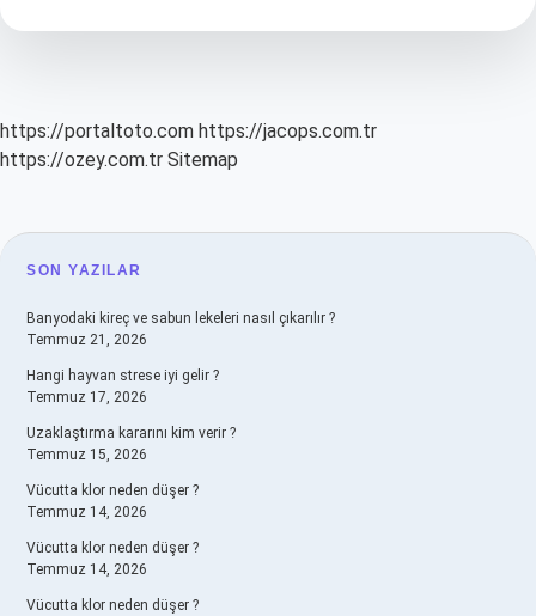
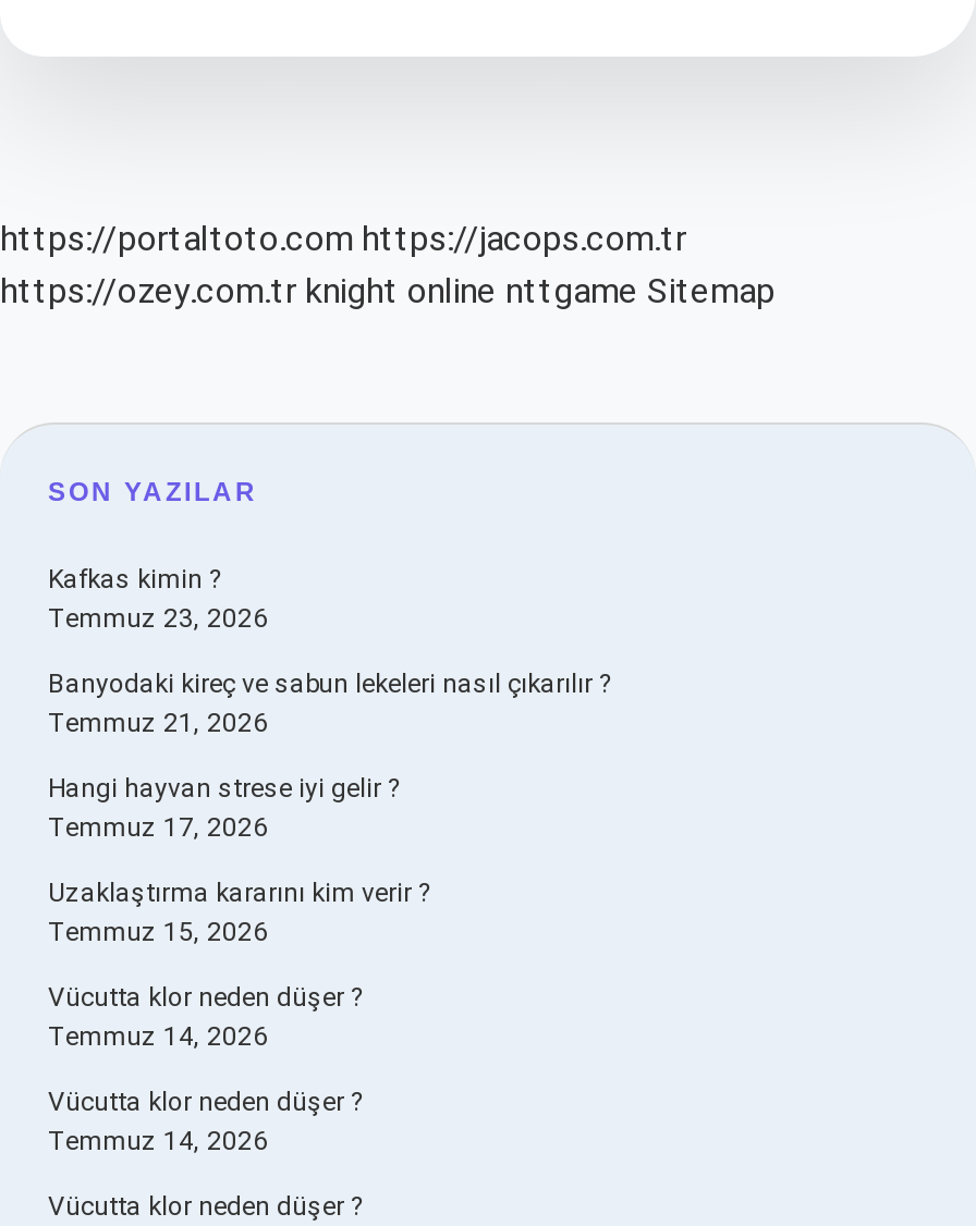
- https://ozey.com.tr Sitemap
+ https://ozey.com.tr knight online nttgame Sitemap

+ Kafkas kimin ?
+ Temmuz 23, 2026
